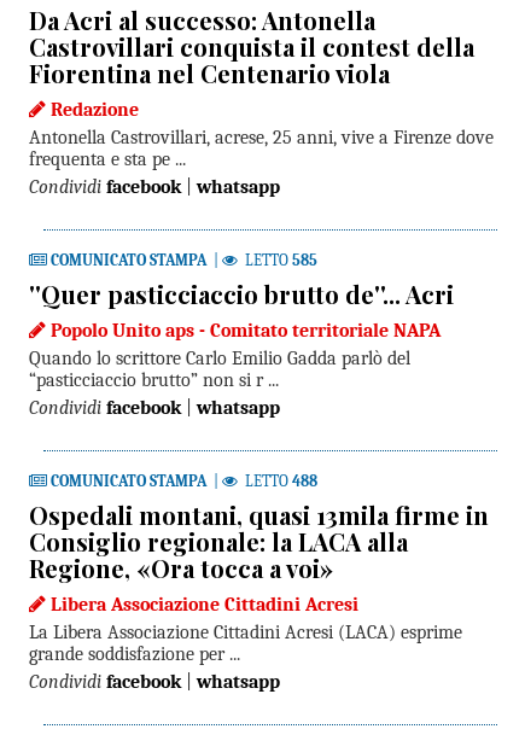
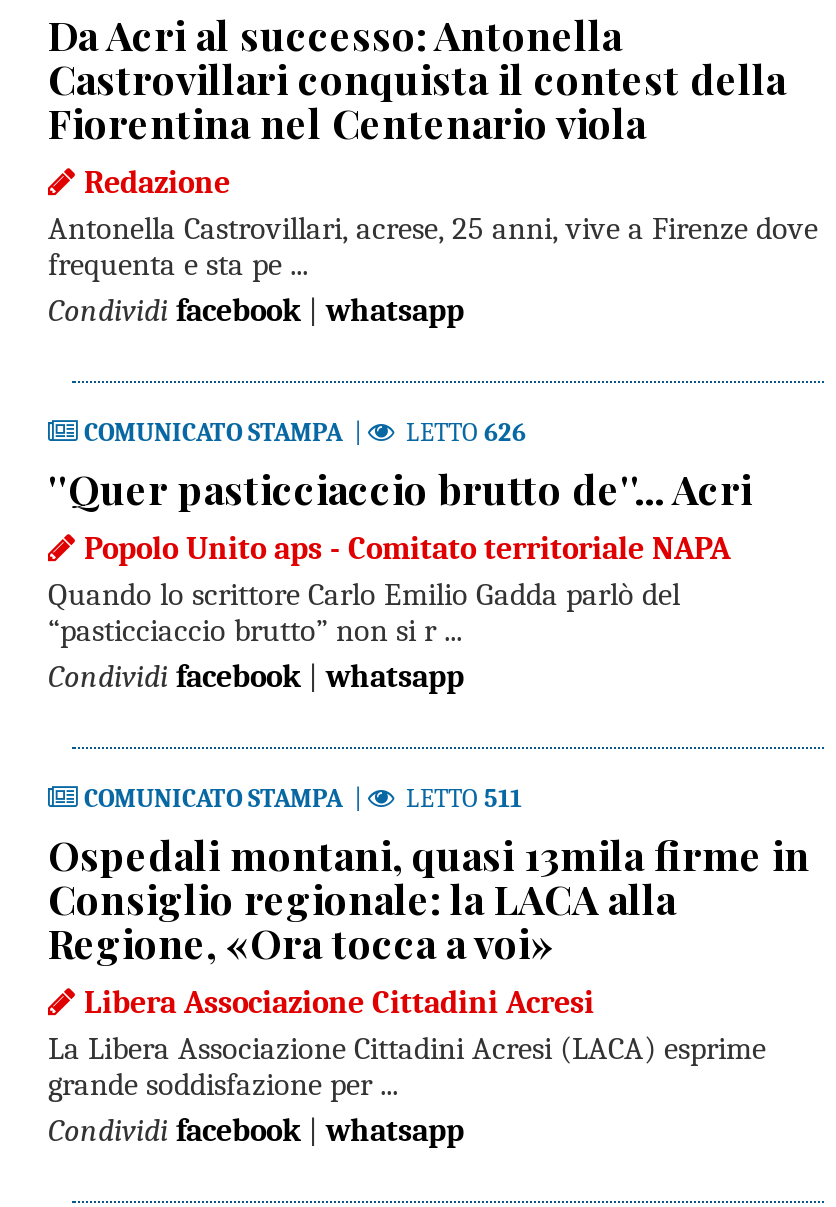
- LETTO 585
+ LETTO 626

- LETTO 488
+ LETTO 511
